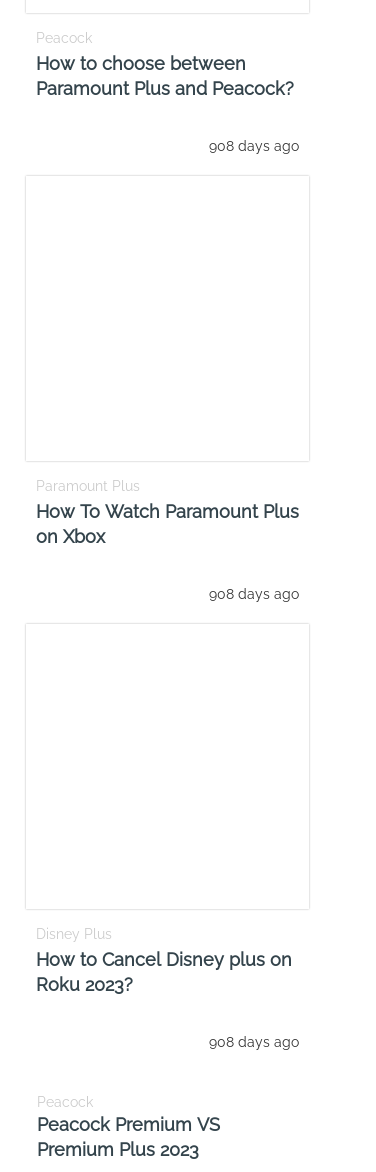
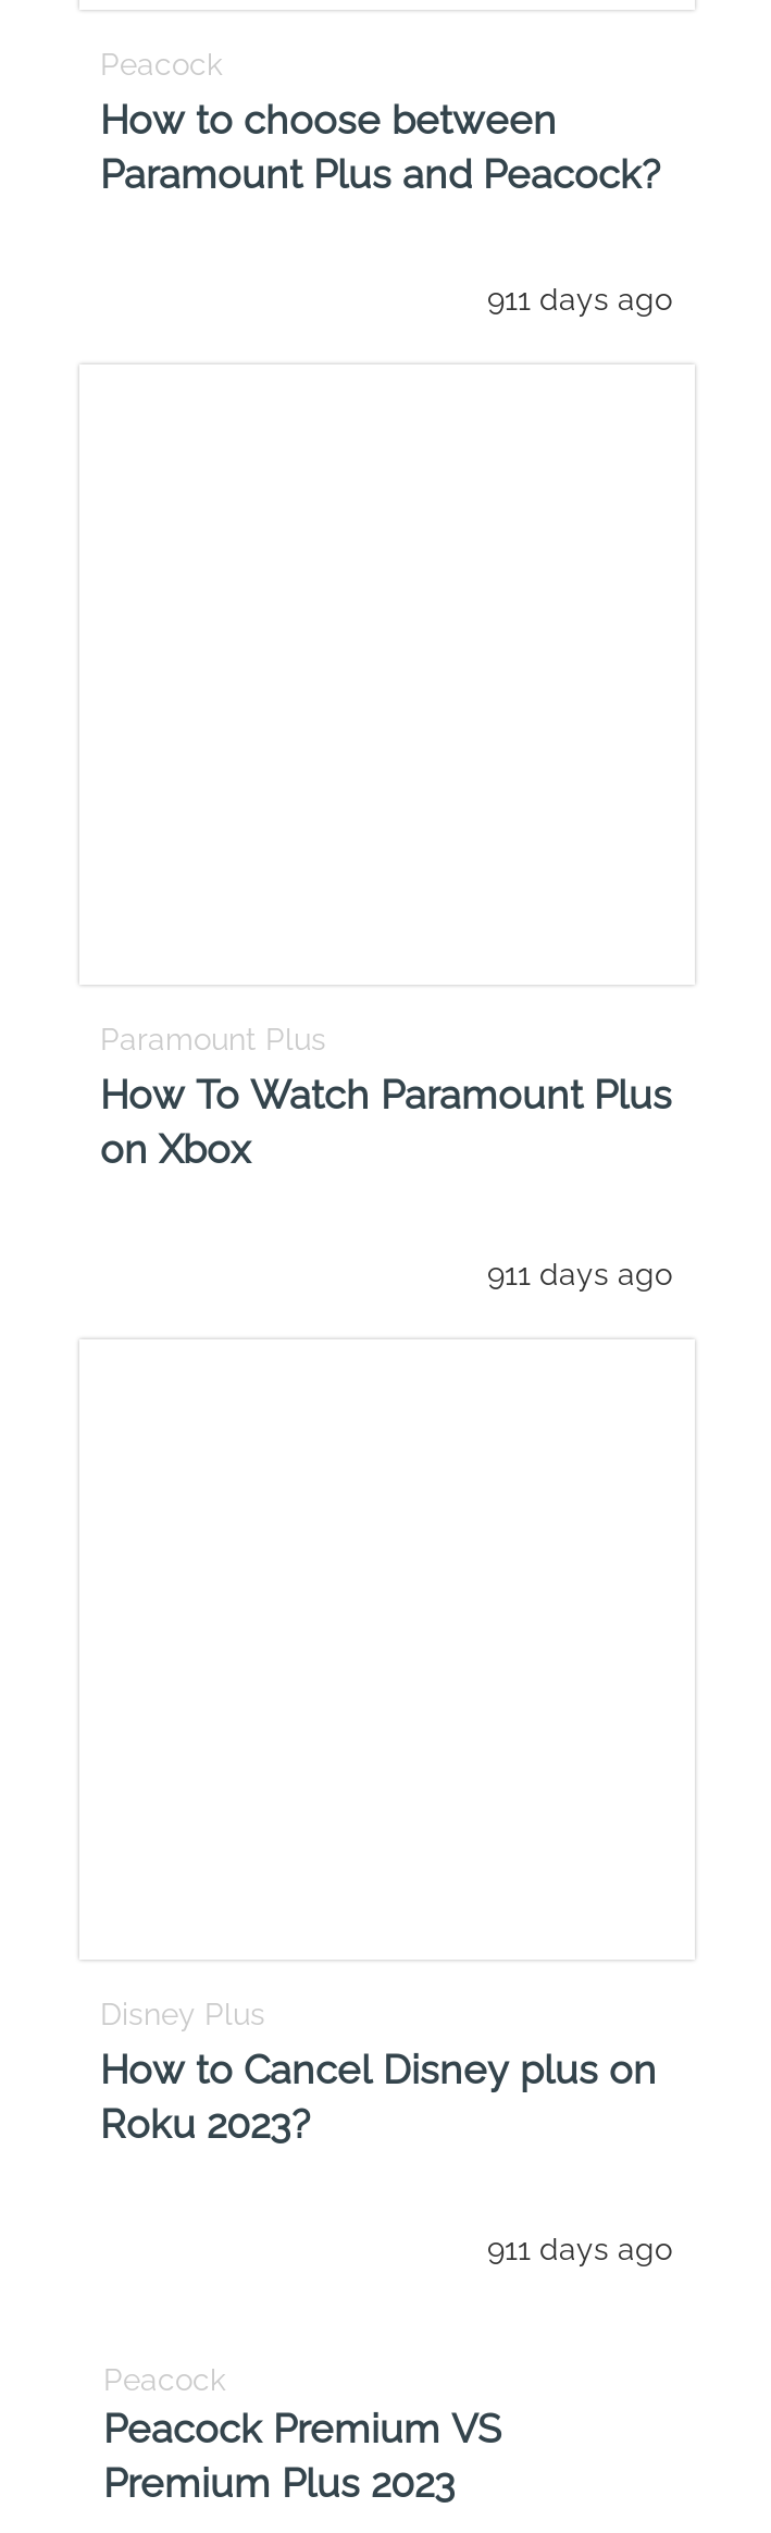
- 908 days ago
+ 911 days ago

- 908 days ago
+ 911 days ago

- 908 days ago
+ 911 days ago
